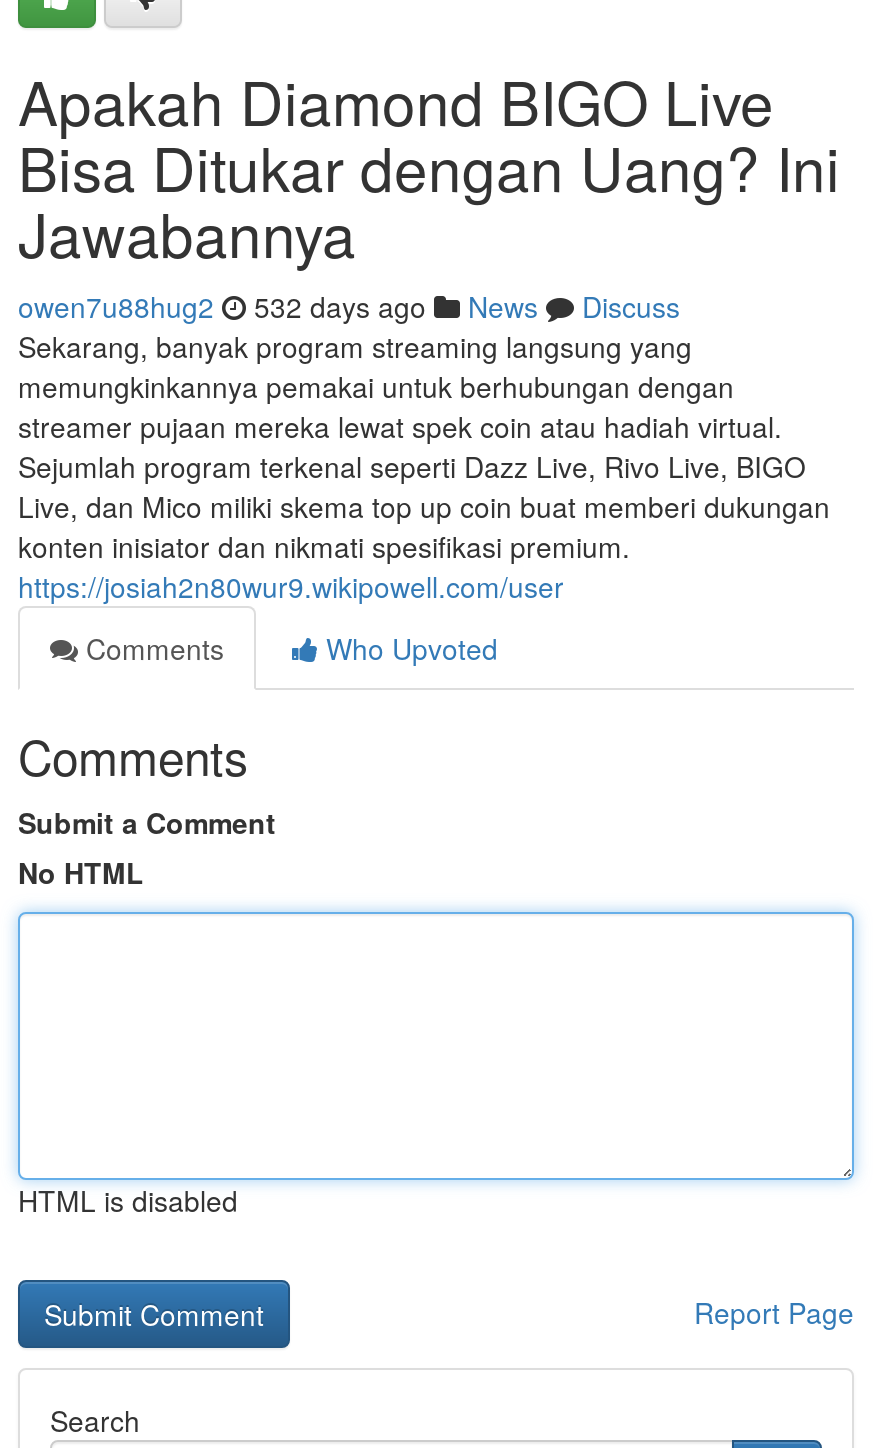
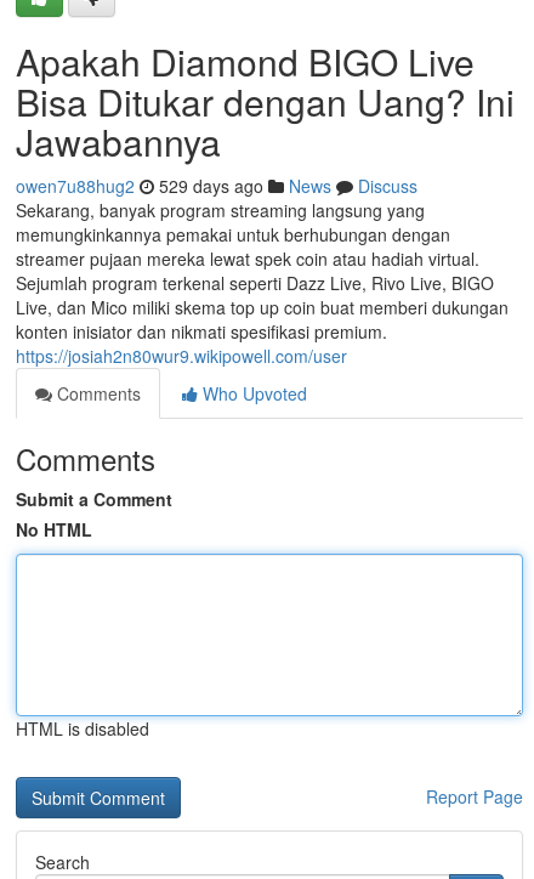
- owen7u88hug2 532 days ago News Discuss
+ owen7u88hug2 529 days ago News Discuss
